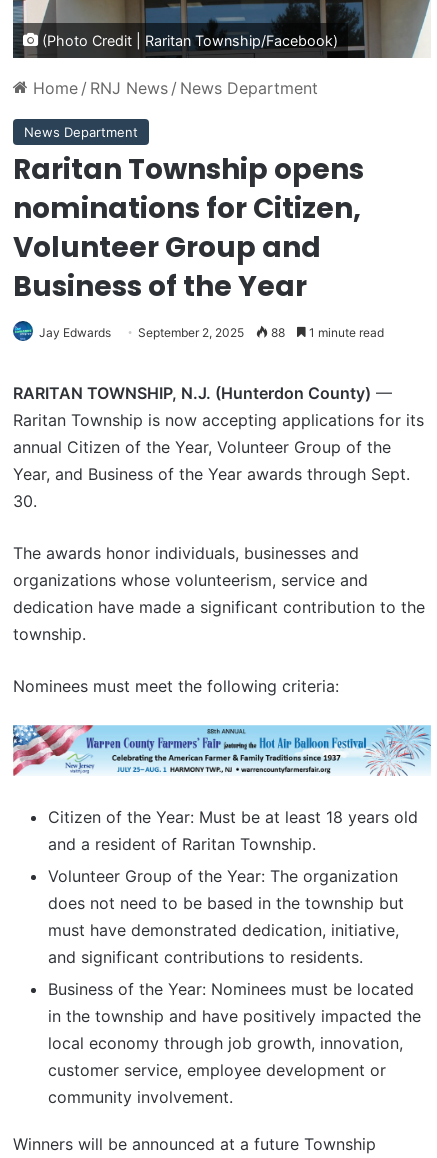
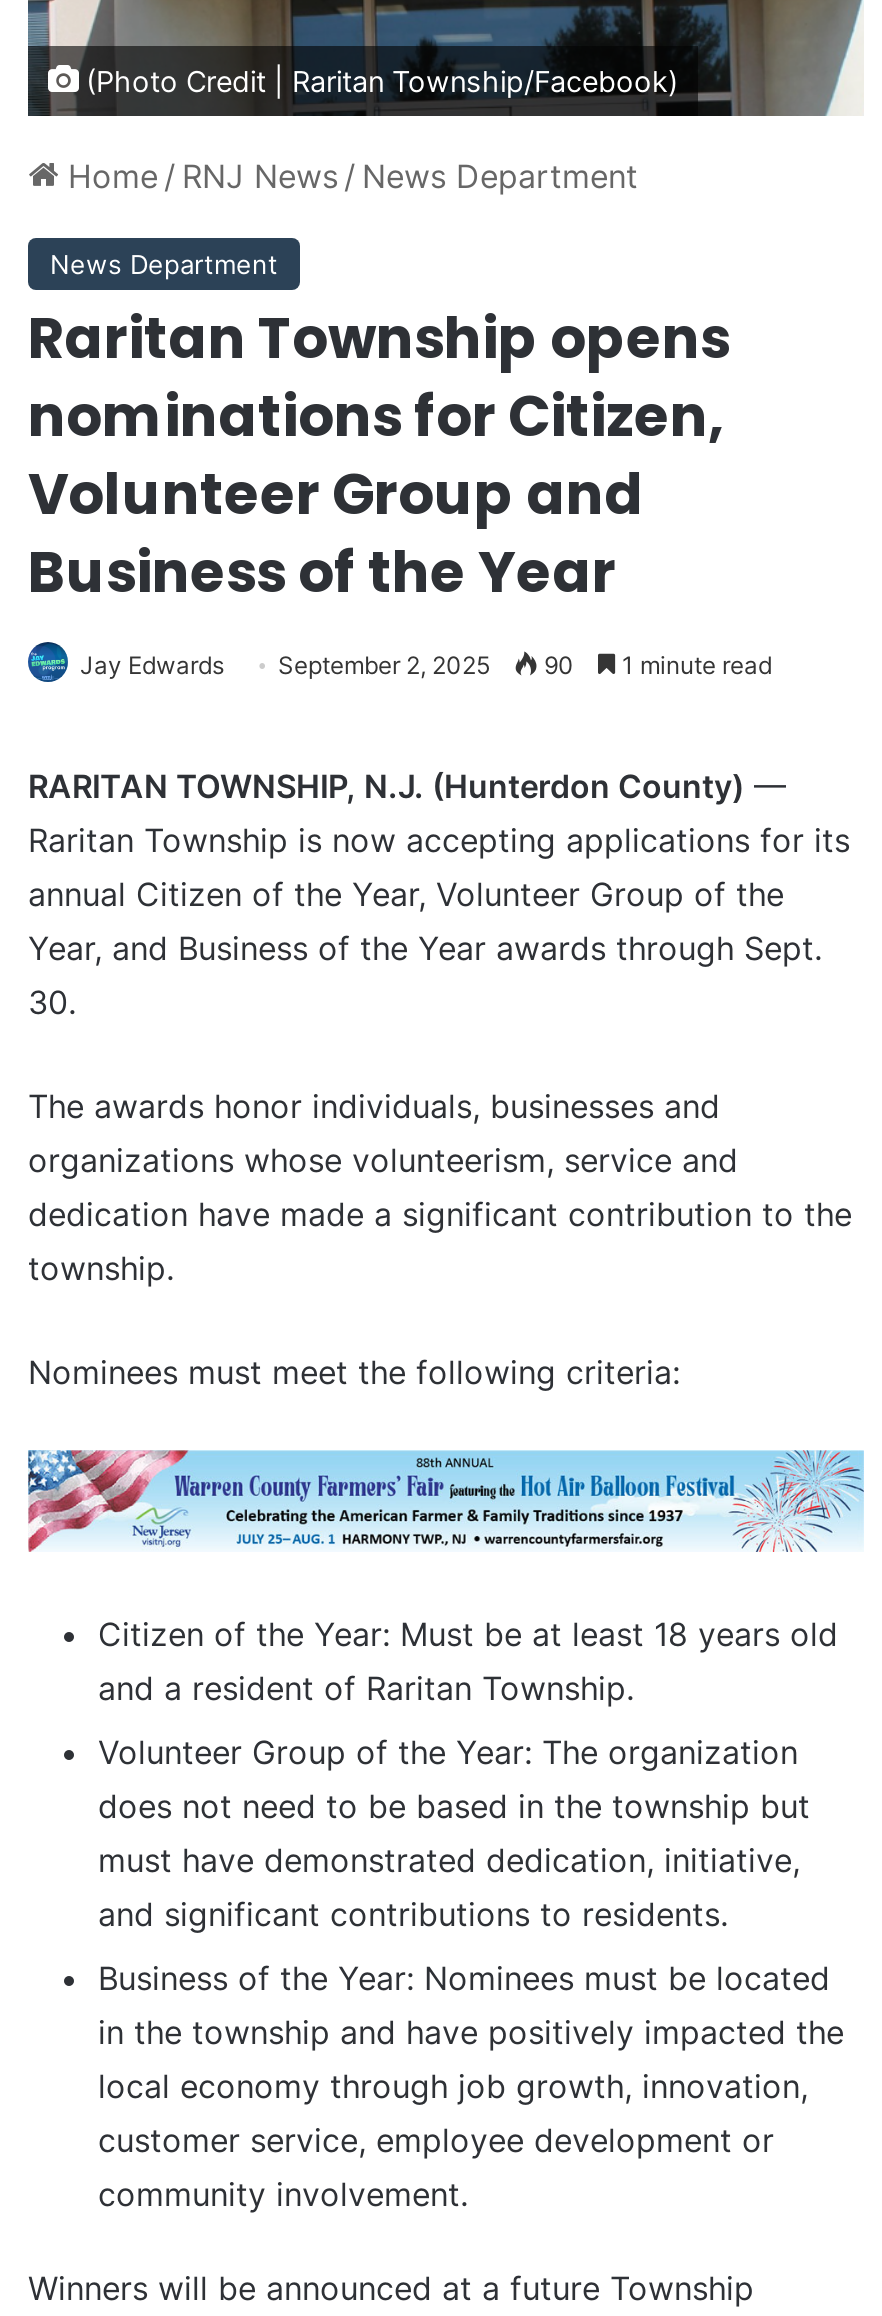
- Jay Edwards September 2, 2025 88 1 minute read
+ Jay Edwards September 2, 2025 90 1 minute read
